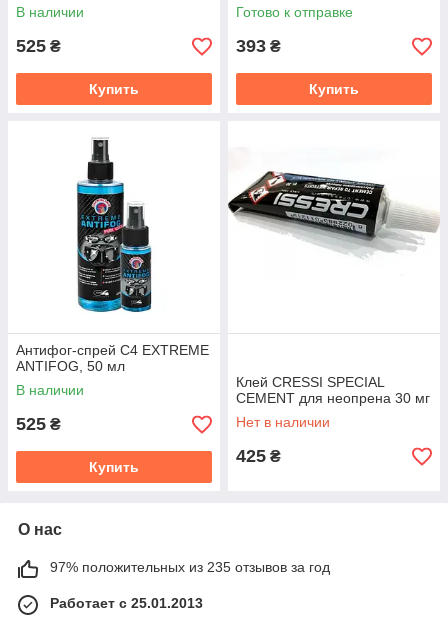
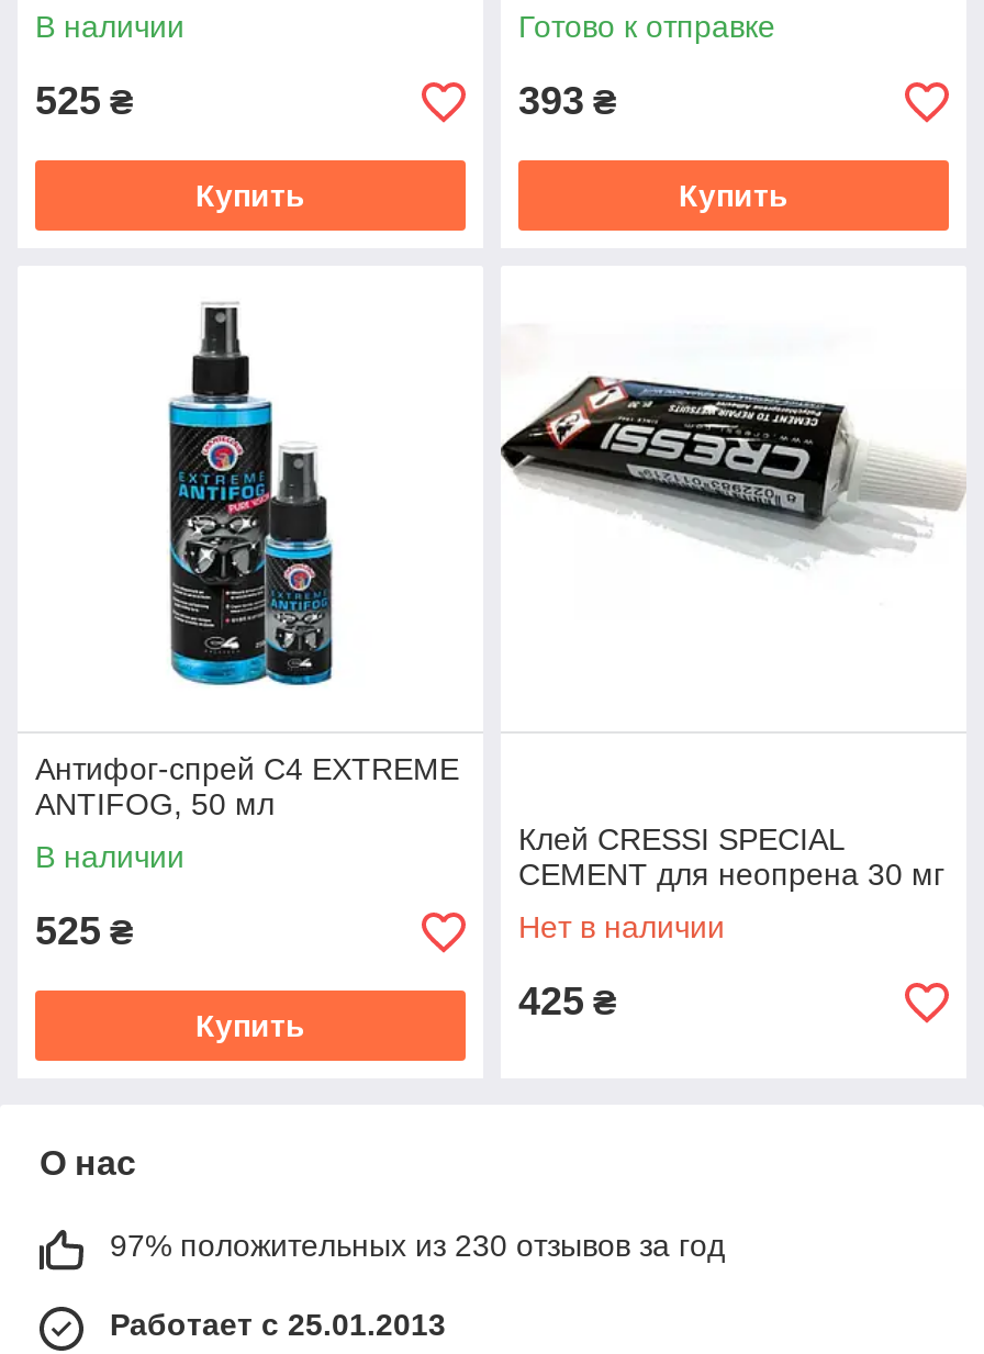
- 97% положительных из 235 отзывов за год
+ 97% положительных из 230 отзывов за год
